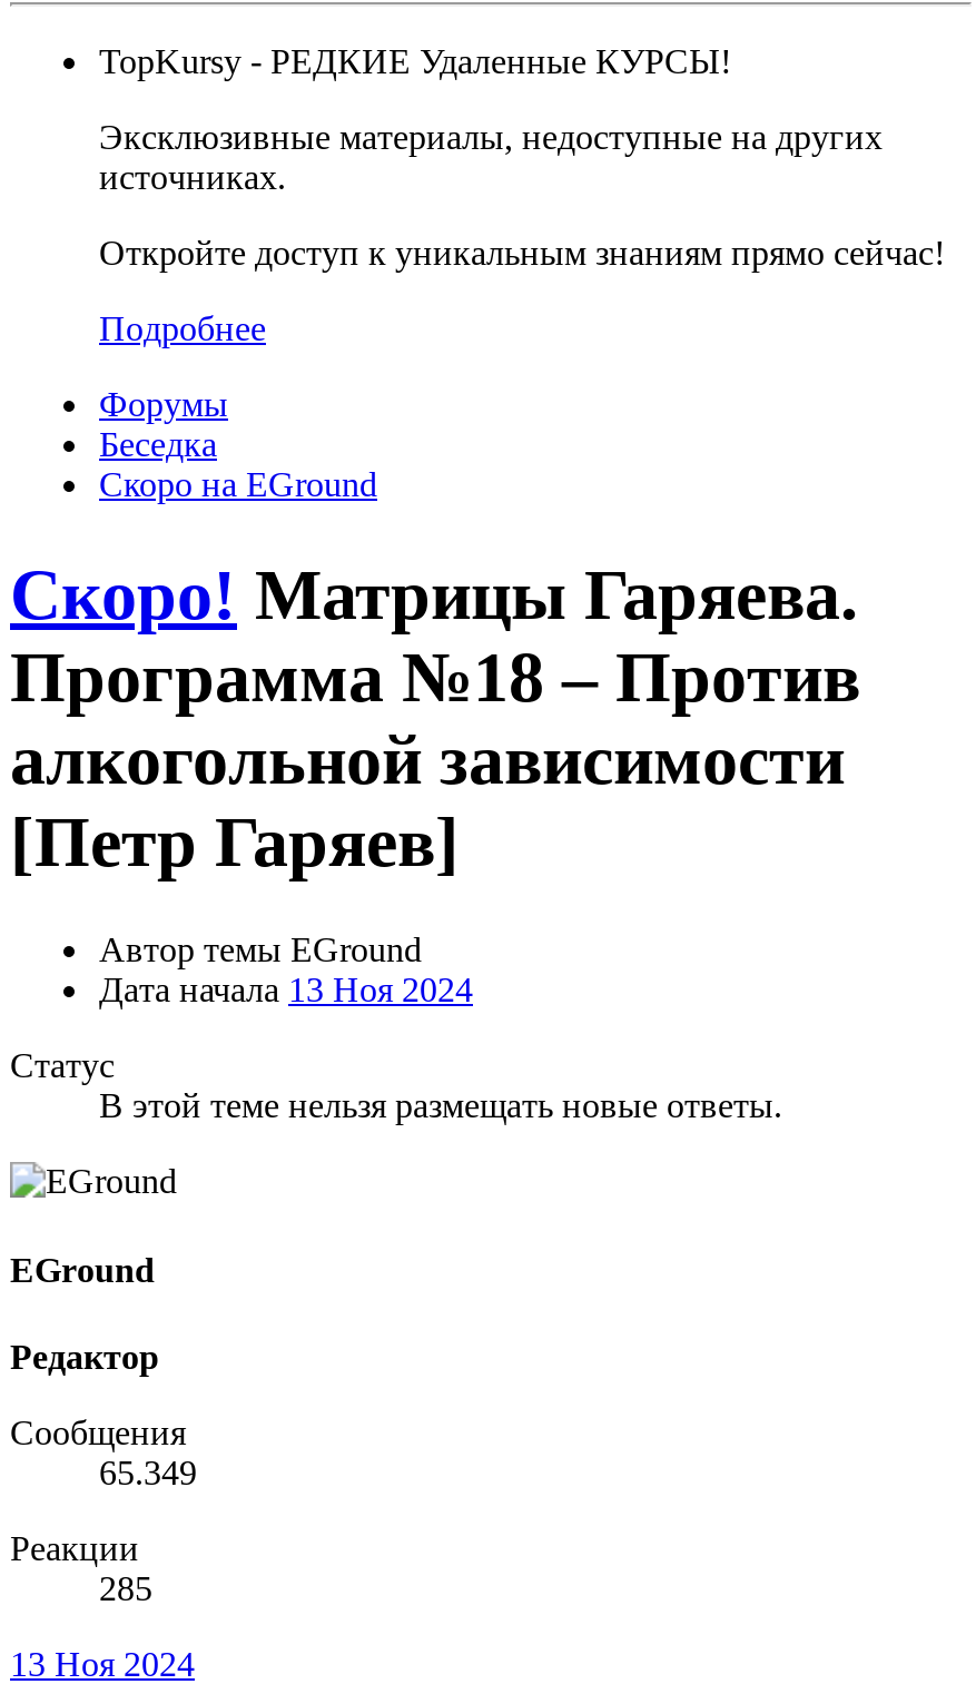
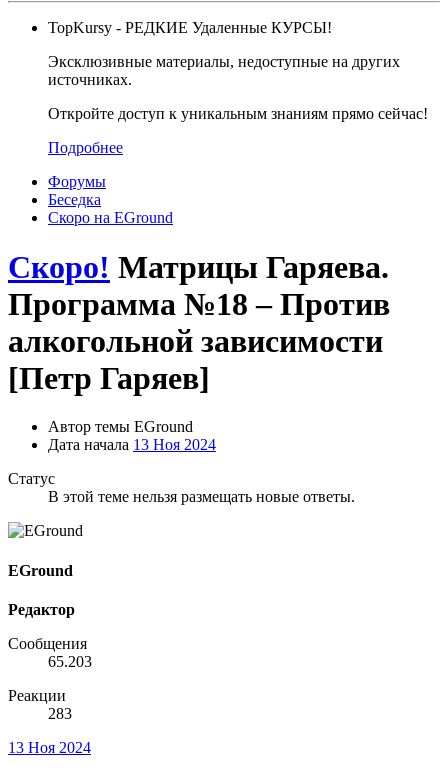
- 65.349
+ 65.203

- 285
+ 283
